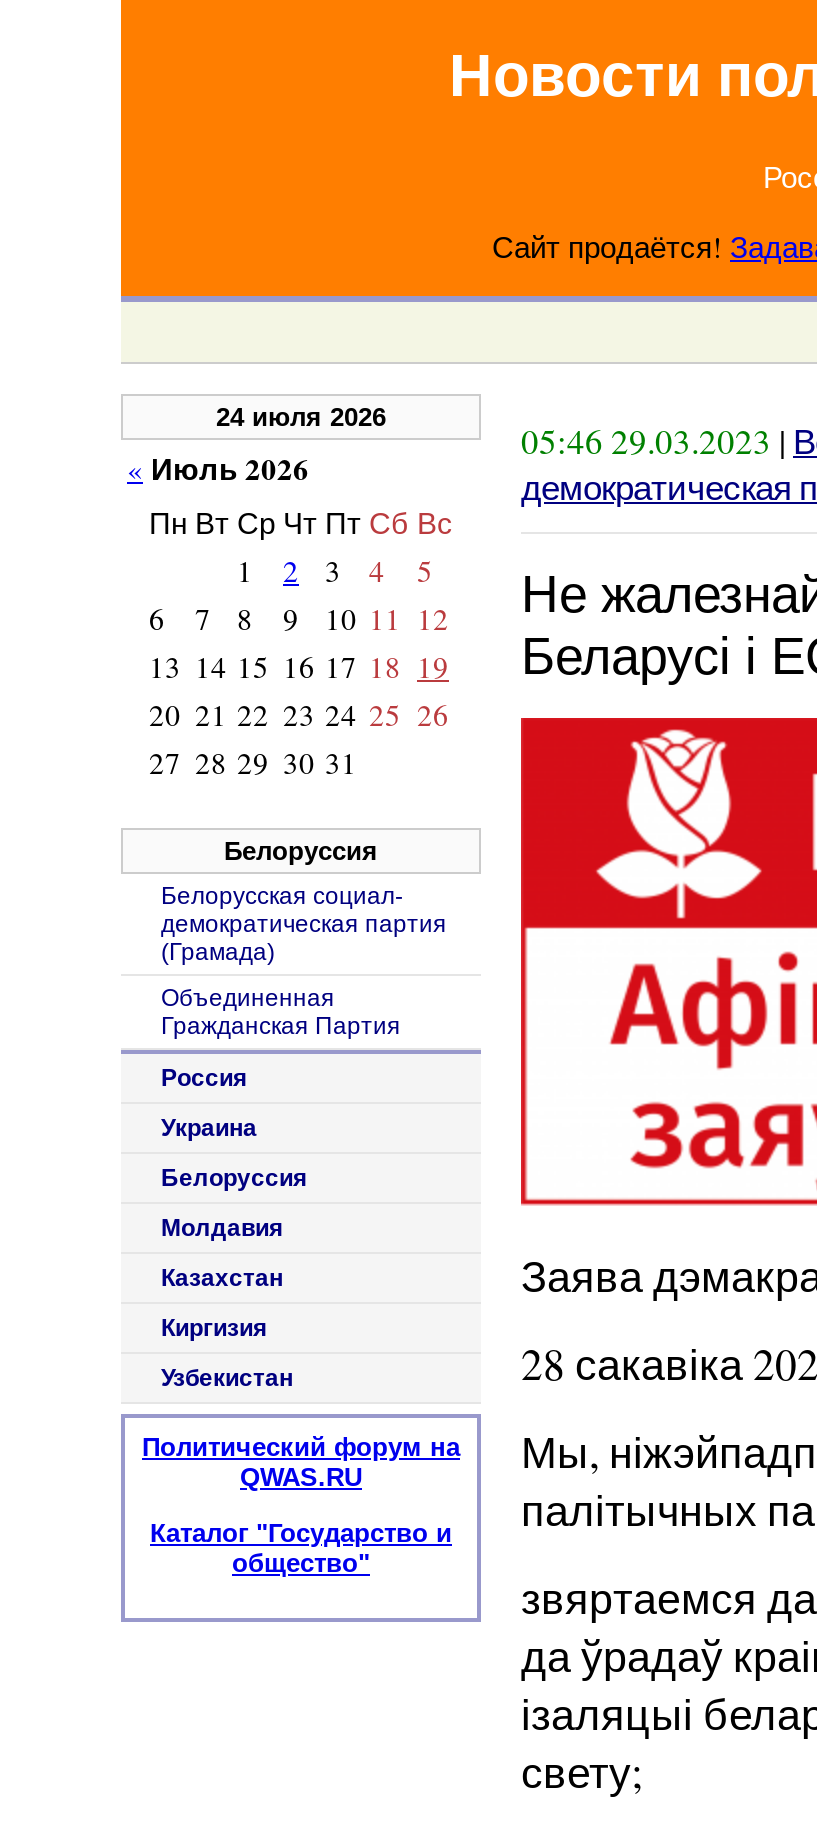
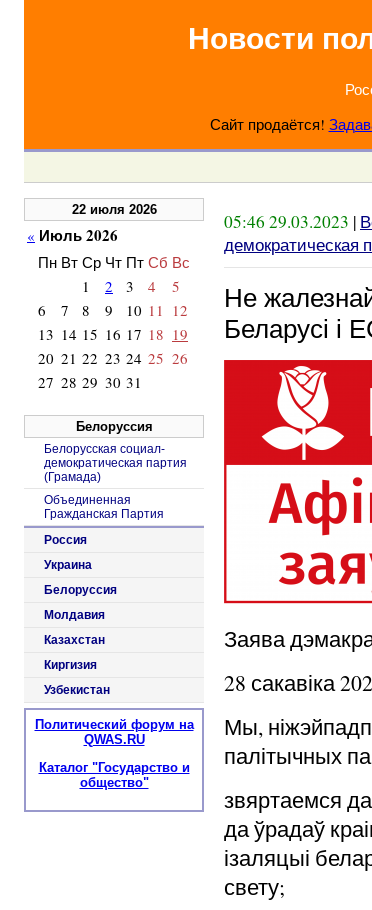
- 24 июля 2026
+ 22 июля 2026
